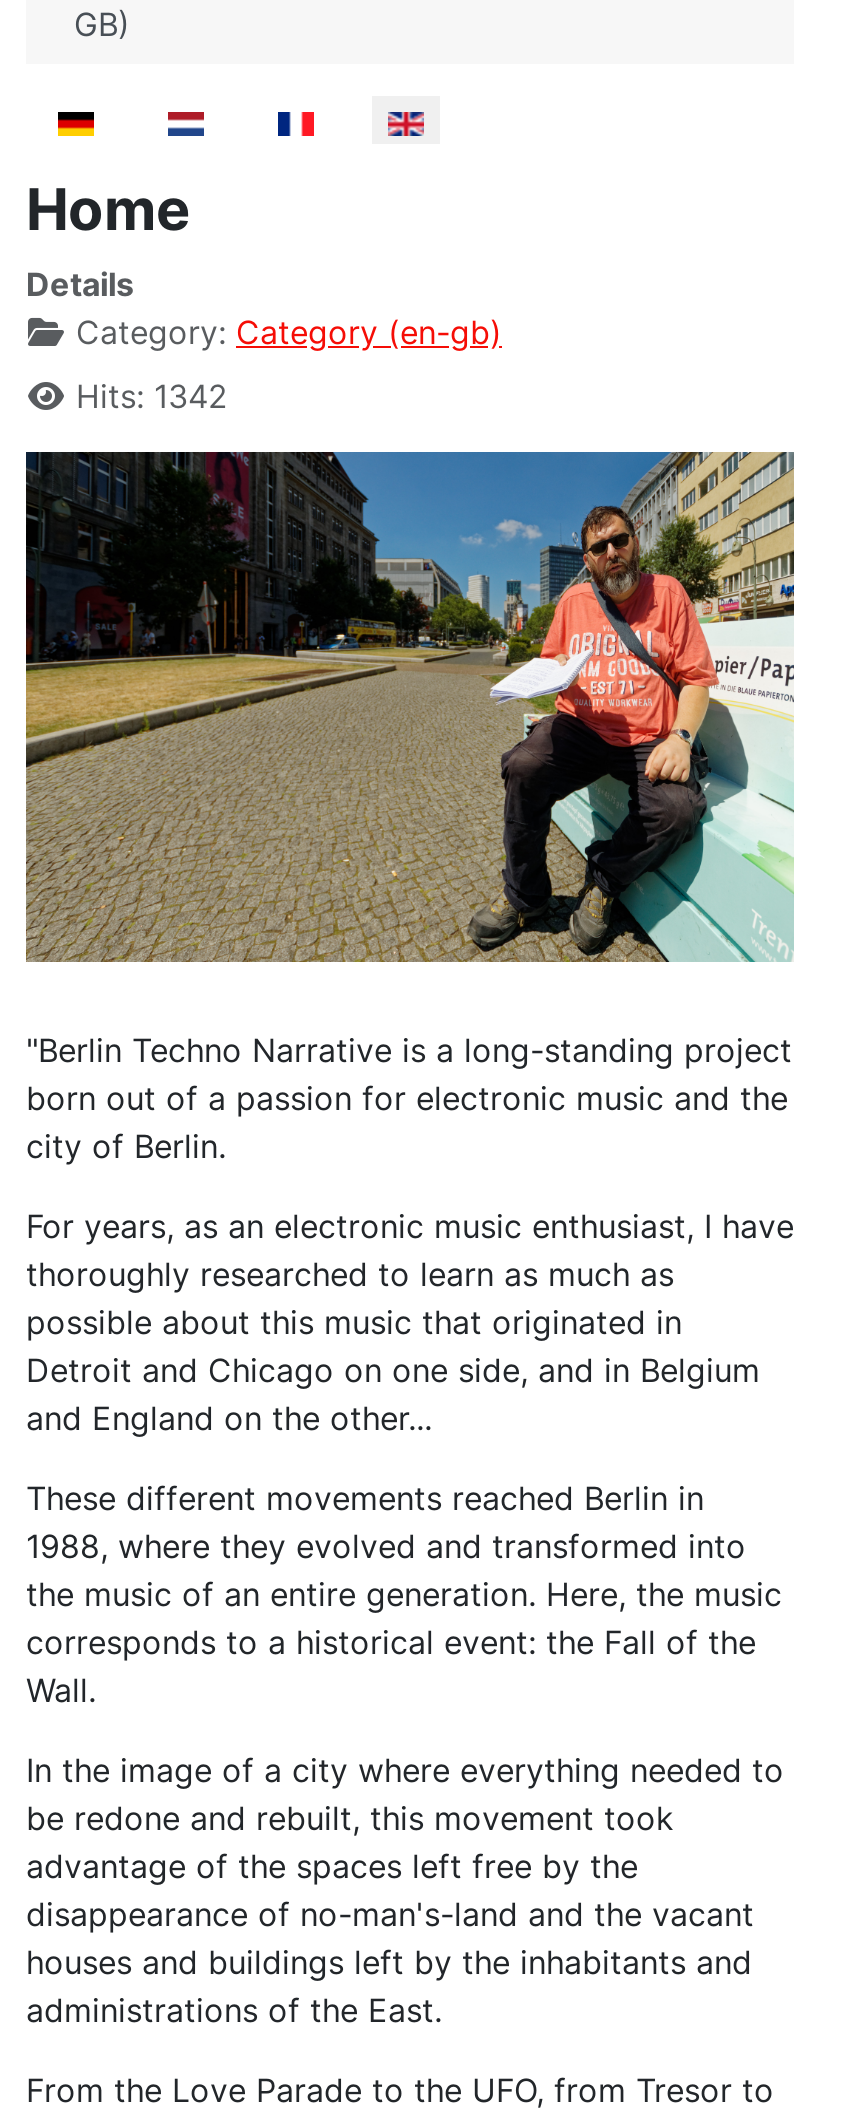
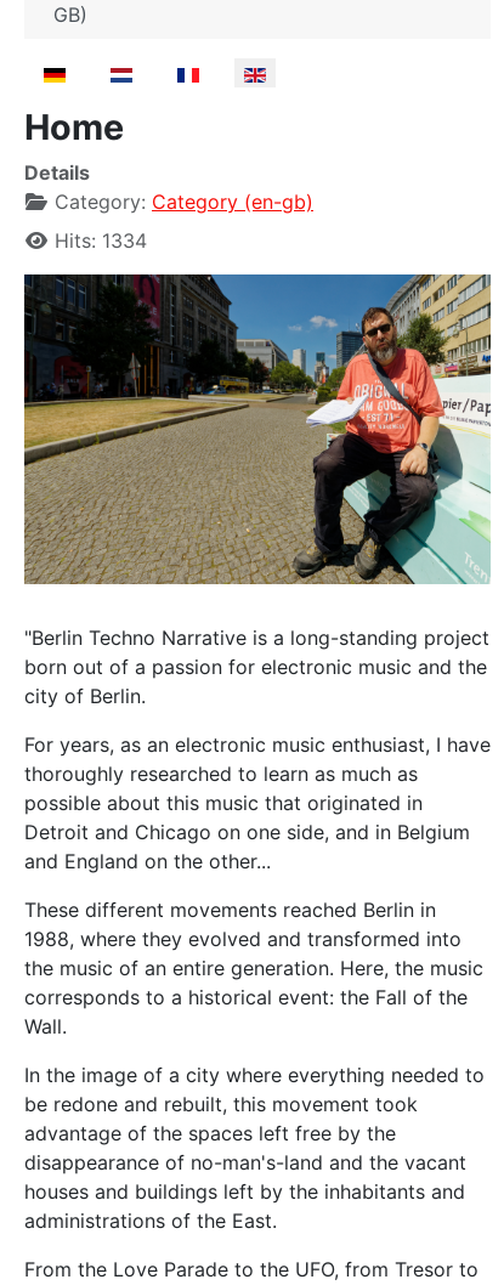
- Hits: 1342
+ Hits: 1334
